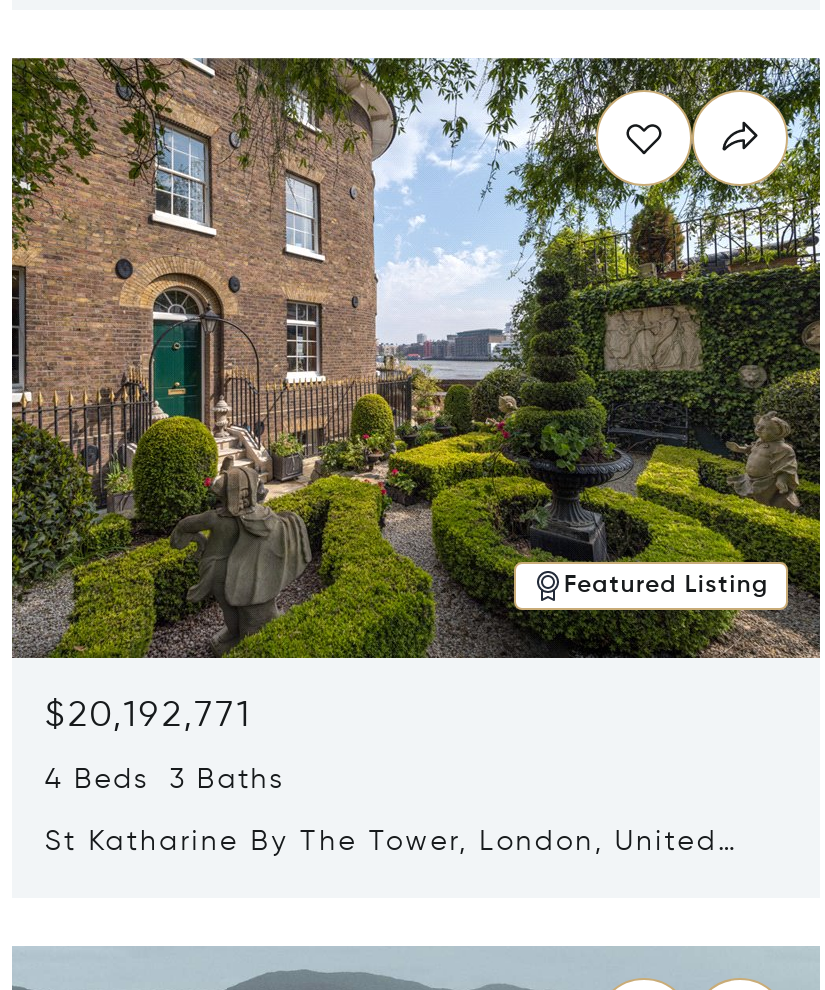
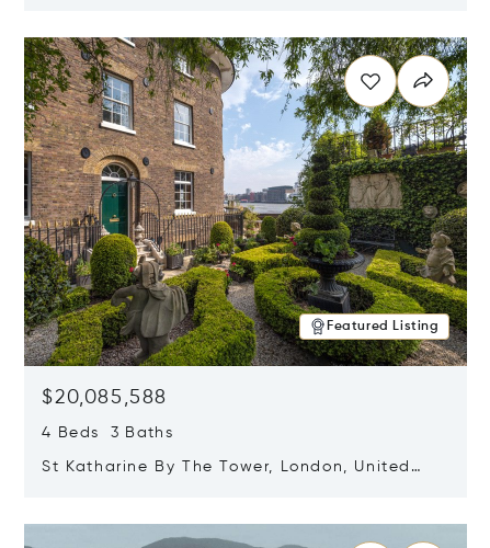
- $20,192,771
+ $20,085,588
